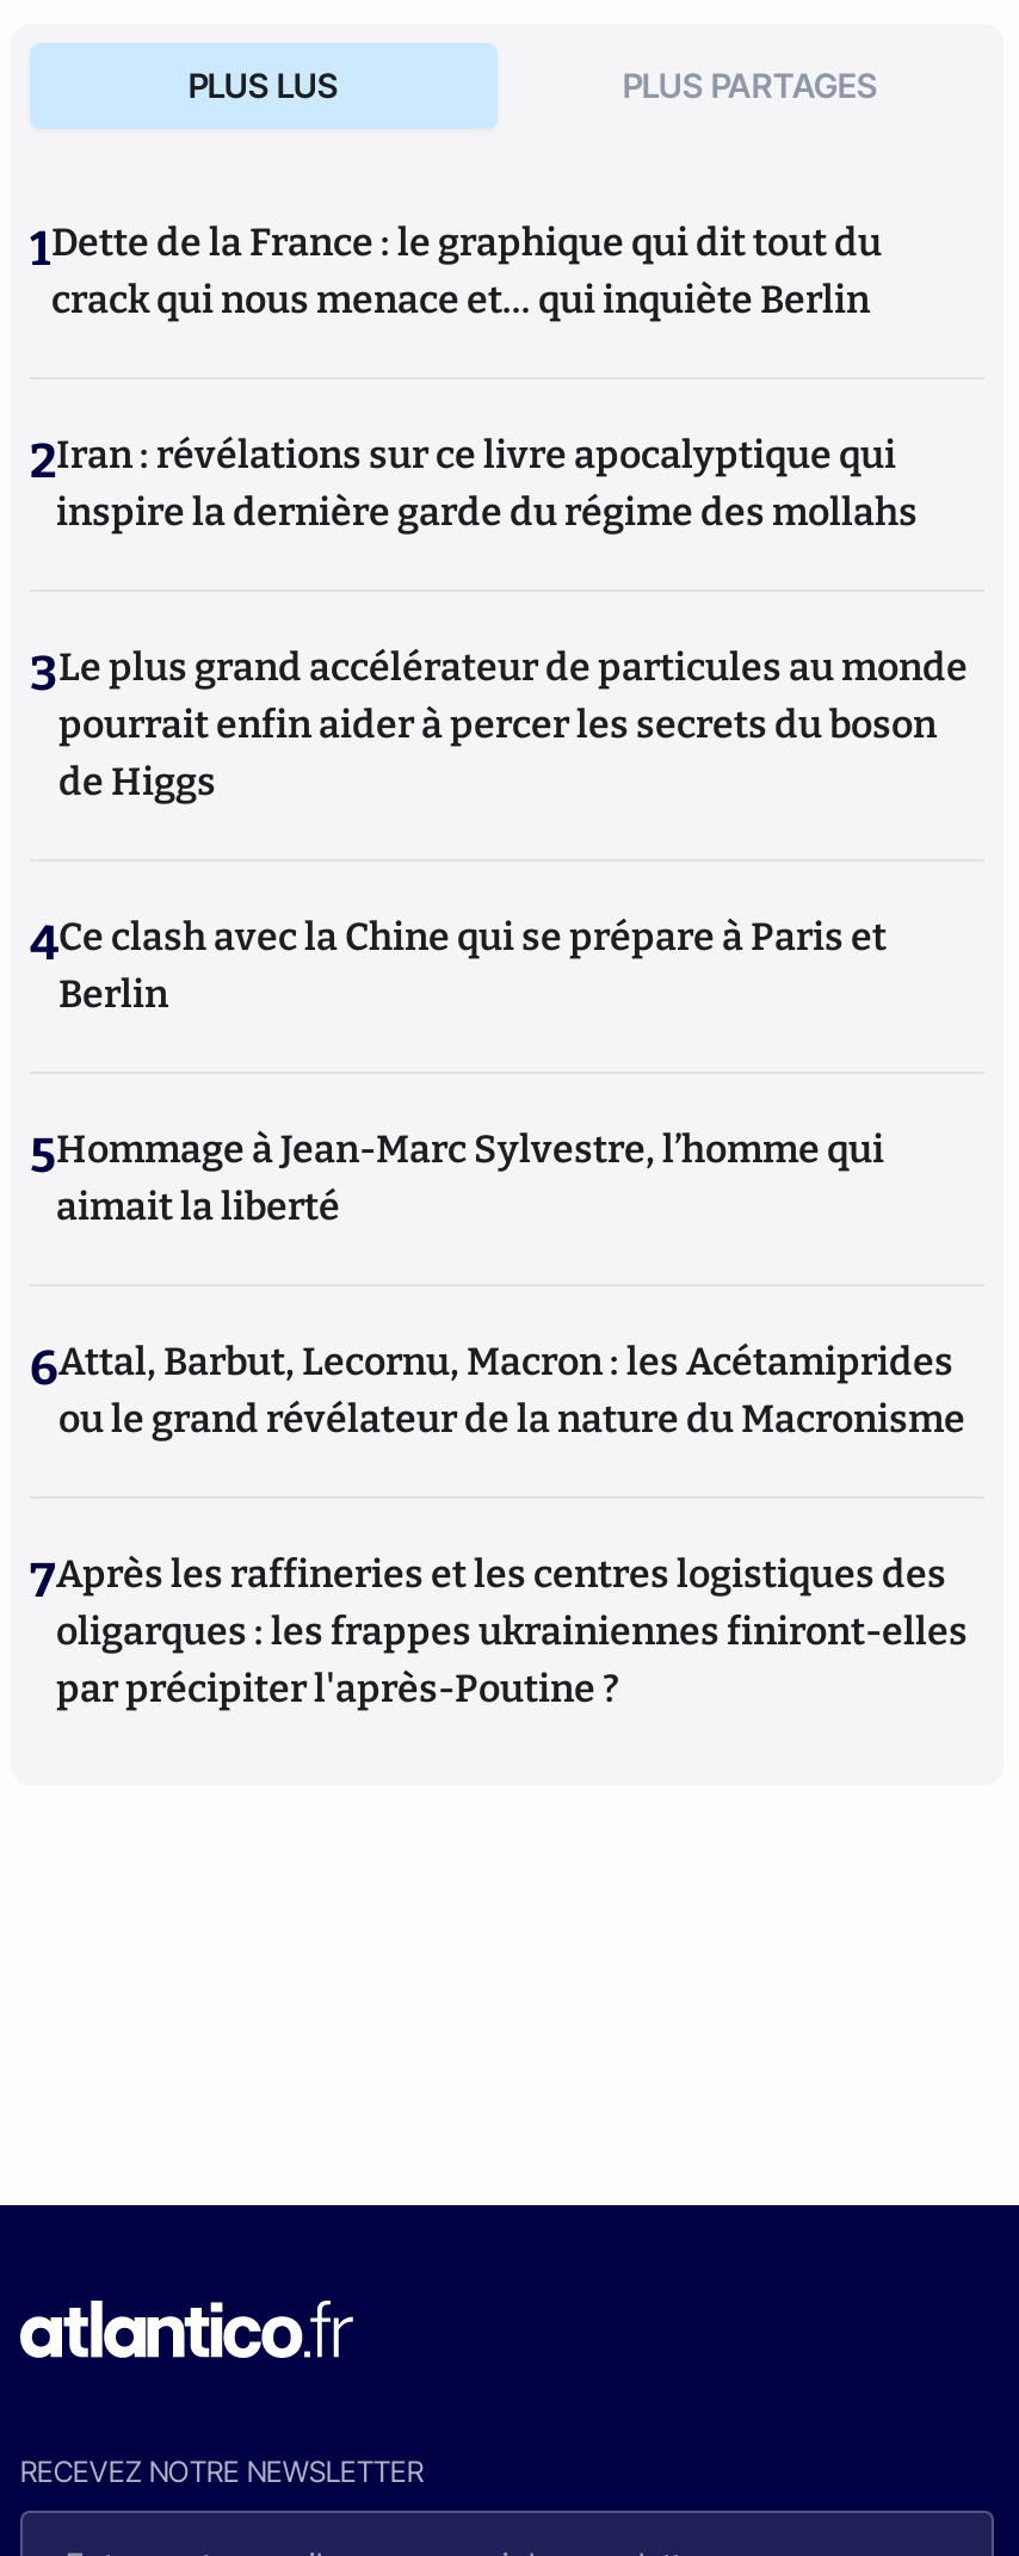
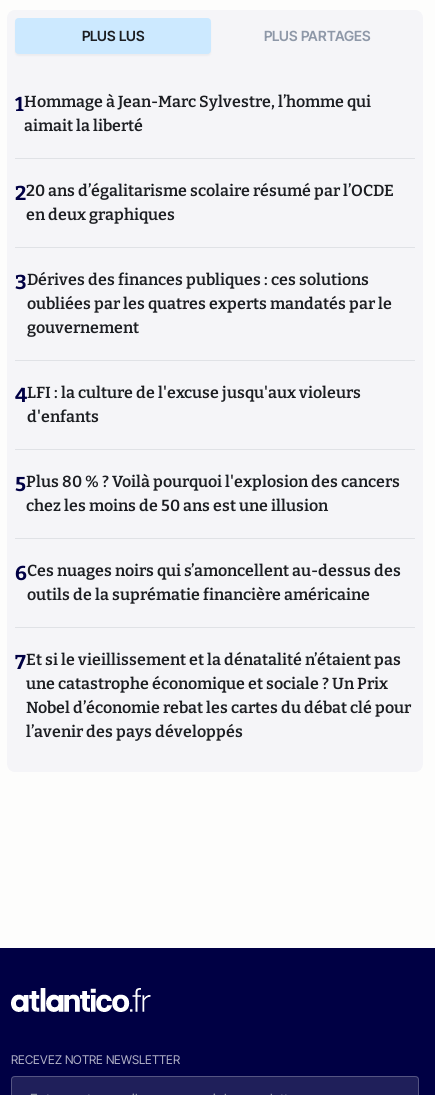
- 1Dette de la France : le graphique qui dit tout du
- crack qui nous menace et… qui inquiète Berlin
- 2Iran : révélations sur ce livre apocalyptique qui
- inspire la dernière garde du régime des mollahs
- 3Le plus grand accélérateur de particules au monde
- pourrait enfin aider à percer les secrets du boson
- de Higgs
- 4Ce clash avec la Chine qui se prépare à Paris et
- Berlin
- 5Hommage à Jean-Marc Sylvestre, l’homme qui
+ 1Hommage à Jean-Marc Sylvestre, l’homme qui

moved up: aimait la liberté

- 6Attal, Barbut, Lecornu, Macron : les Acétamiprides
- ou le grand révélateur de la nature du Macronisme
- 7Après les raffineries et les centres logistiques des
- oligarques : les frappes ukrainiennes finiront-elles
- par précipiter l'après-Poutine ?
+ 220 ans d’égalitarisme scolaire résumé par l’OCDE
+ en deux graphiques
+ 3Dérives des finances publiques : ces solutions
+ oubliées par les quatres experts mandatés par le
+ gouvernement
+ 4LFI : la culture de l'excuse jusqu'aux violeurs
+ d'enfants
+ 5Plus 80 % ? Voilà pourquoi l'explosion des cancers
+ chez les moins de 50 ans est une illusion
+ 6Ces nuages noirs qui s’amoncellent au-dessus des
+ outils de la suprématie financière américaine
+ 7Et si le vieillissement et la dénatalité n’étaient pas
+ une catastrophe économique et sociale ? Un Prix
+ Nobel d’économie rebat les cartes du débat clé pour
+ l’avenir des pays développés
